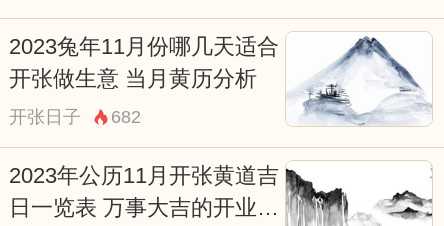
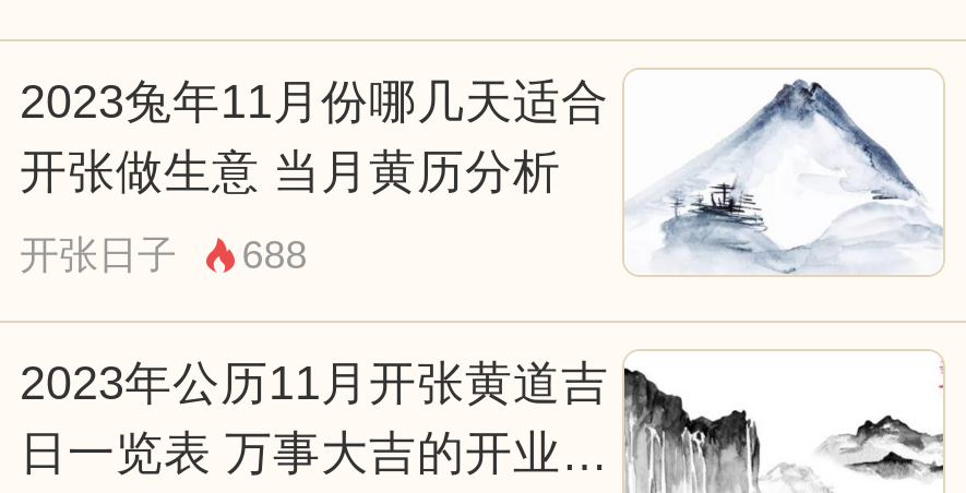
- 开张日子 682
+ 开张日子 688
